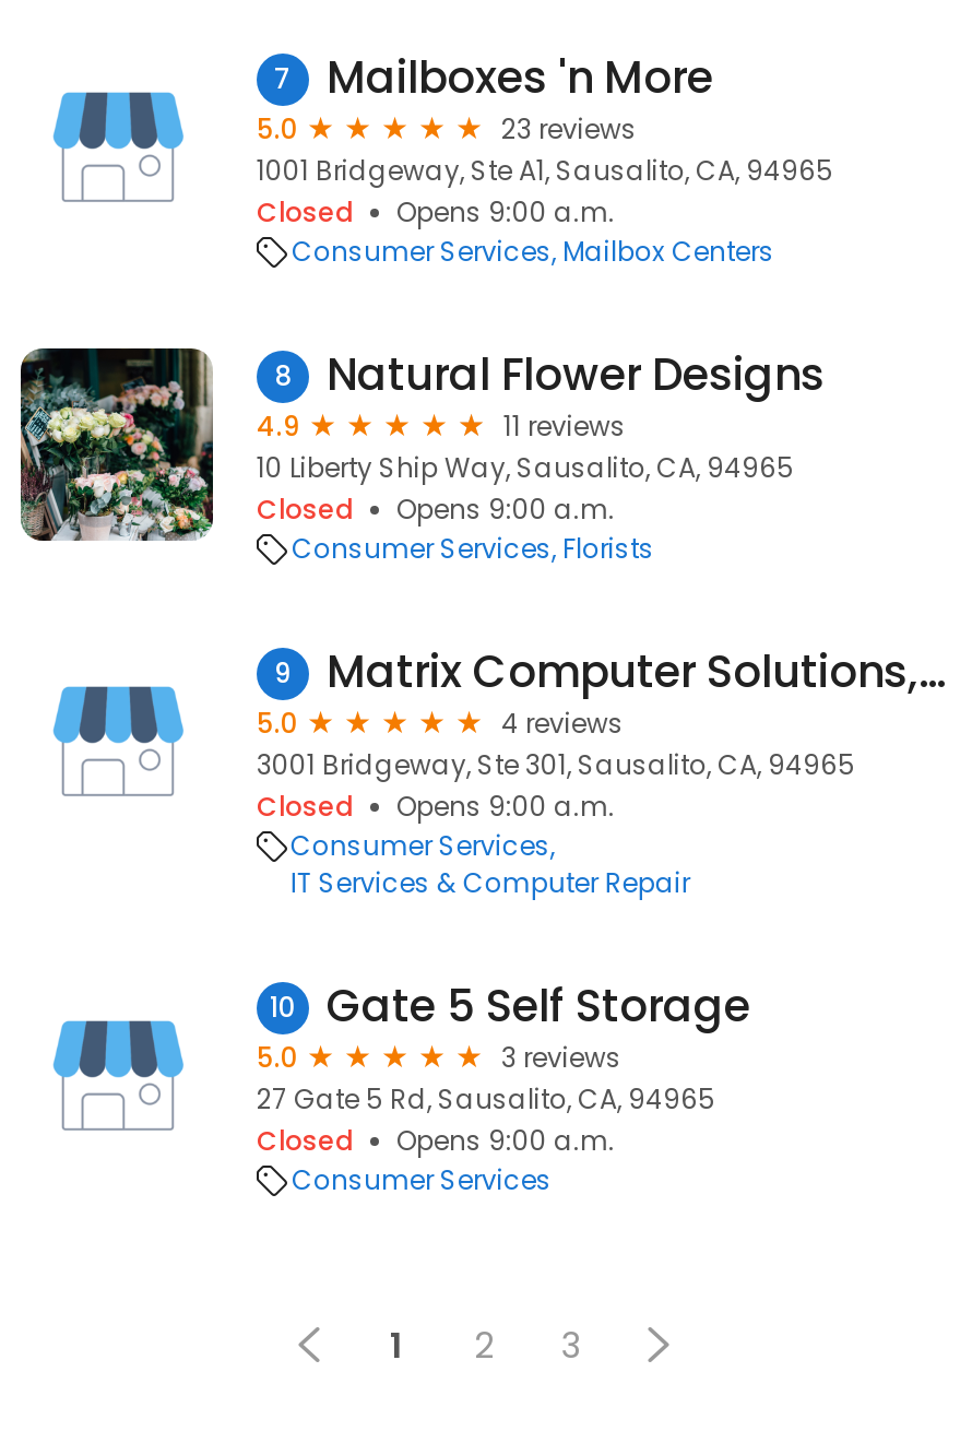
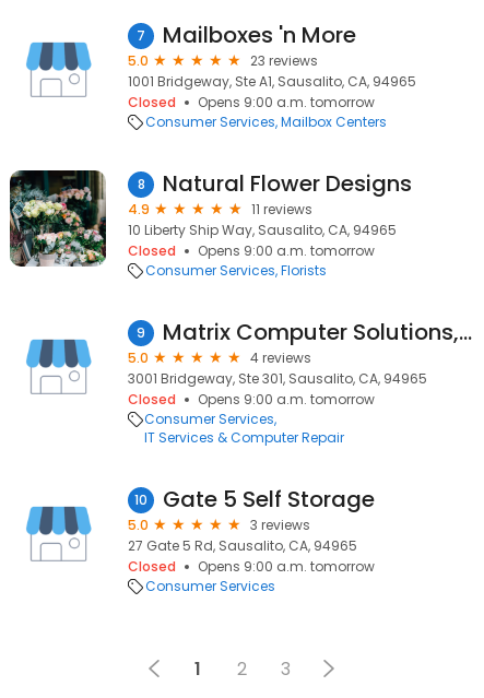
- Opens 9:00 a.m.
+ Opens 9:00 a.m. tomorrow

- Opens 9:00 a.m.
+ Opens 9:00 a.m. tomorrow

- Opens 9:00 a.m.
+ Opens 9:00 a.m. tomorrow

- Opens 9:00 a.m.
+ Opens 9:00 a.m. tomorrow
